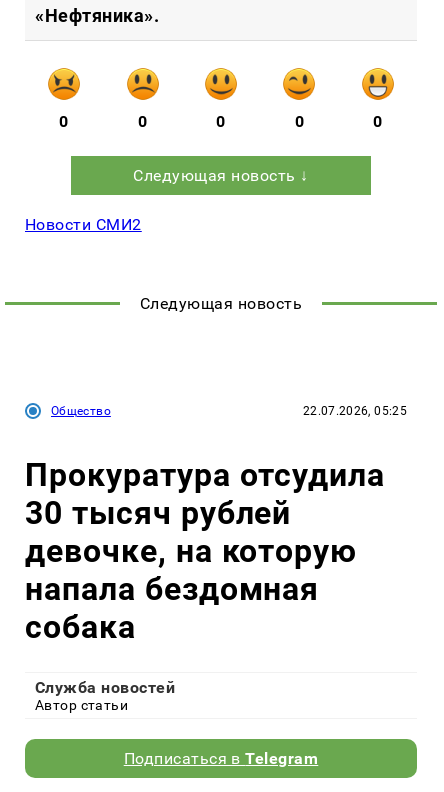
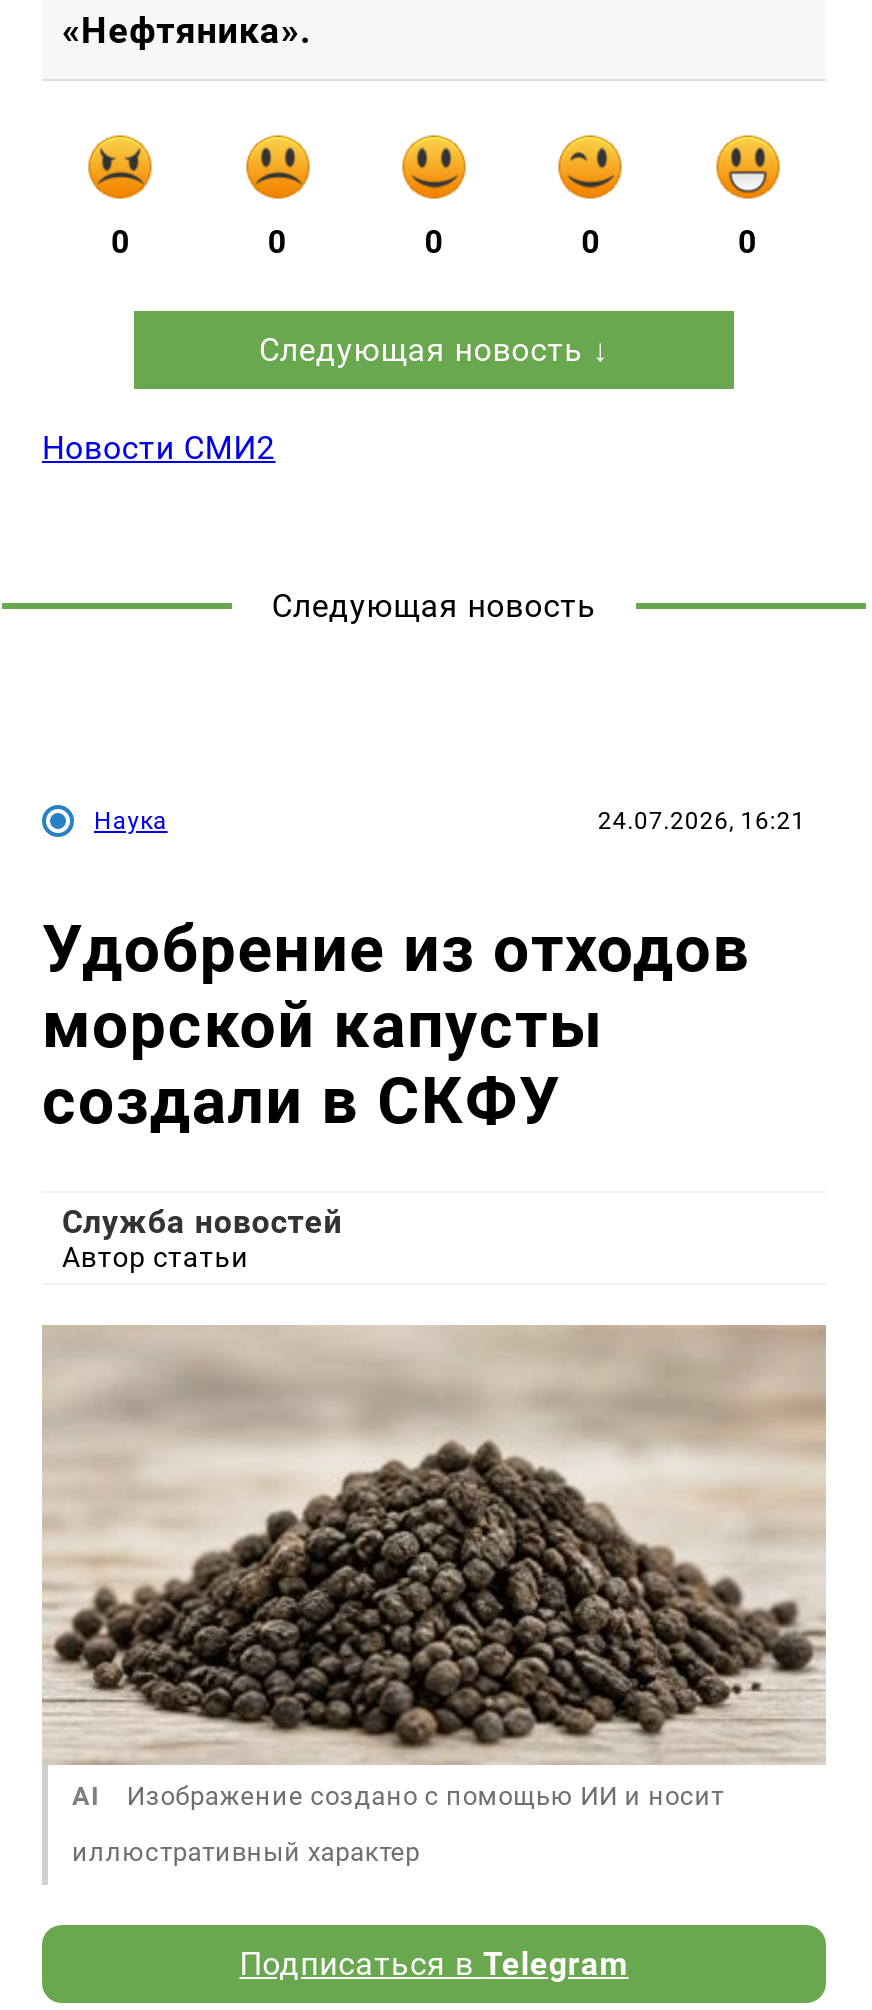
- Общество
- 22.07.2026, 05:25
+ Наука
+ 24.07.2026, 16:21

- Прокуратура отсудила
- 30 тысяч рублей
- девочке, на которую
- напала бездомная
- собака
+ Удобрение из отходов
+ морской капусты
+ создали в СКФУ

moved up: Служба новостей | Автор статьи

+ [image]
+ AI
+ Изображение создано с помощью ИИ и носит
+ иллюстративный характер
